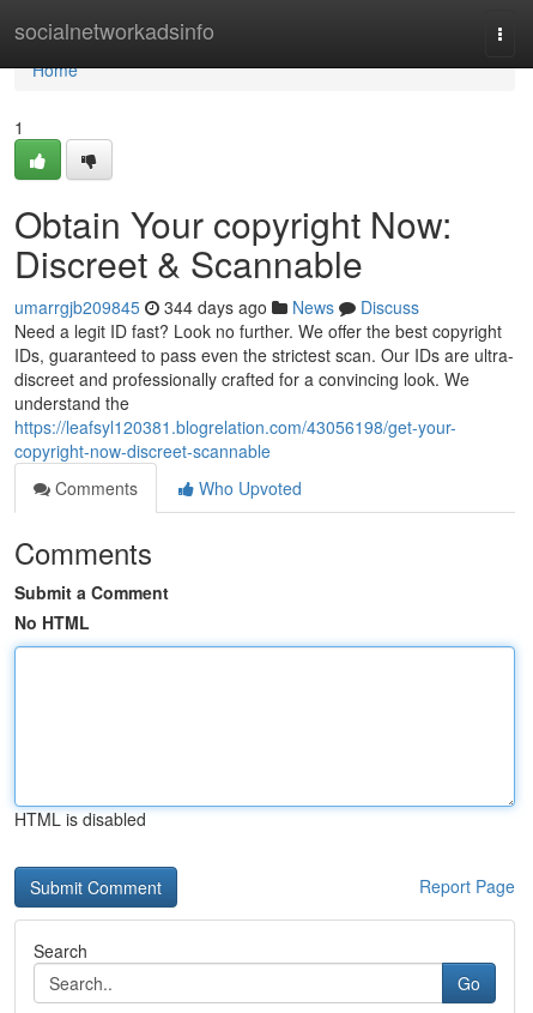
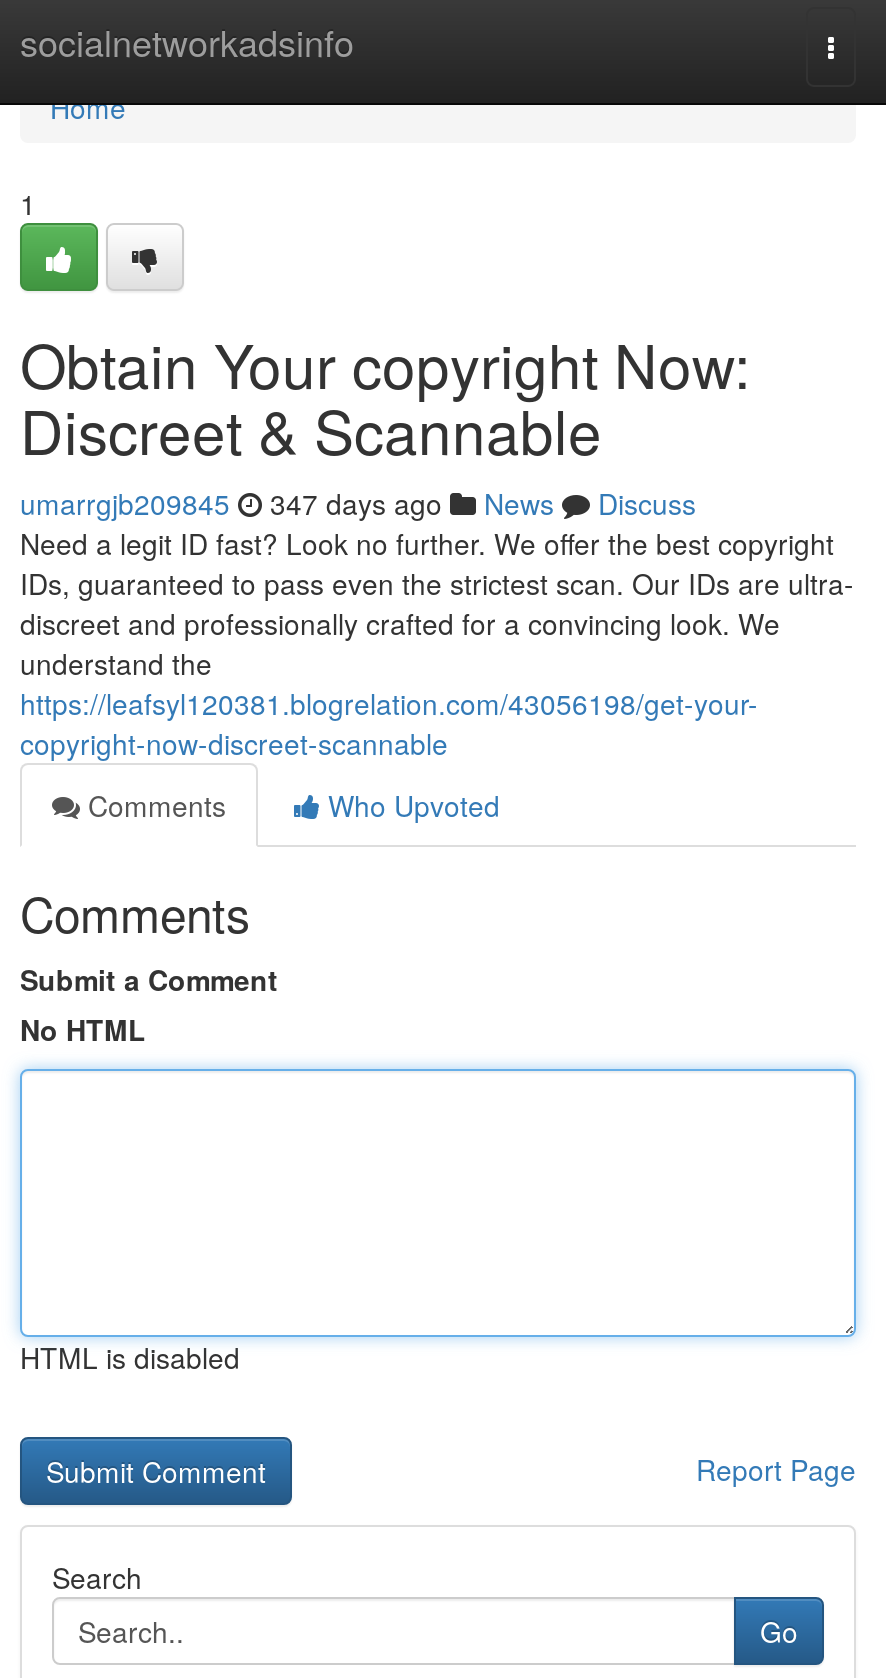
- umarrgjb209845 344 days ago News Discuss
+ umarrgjb209845 347 days ago News Discuss
